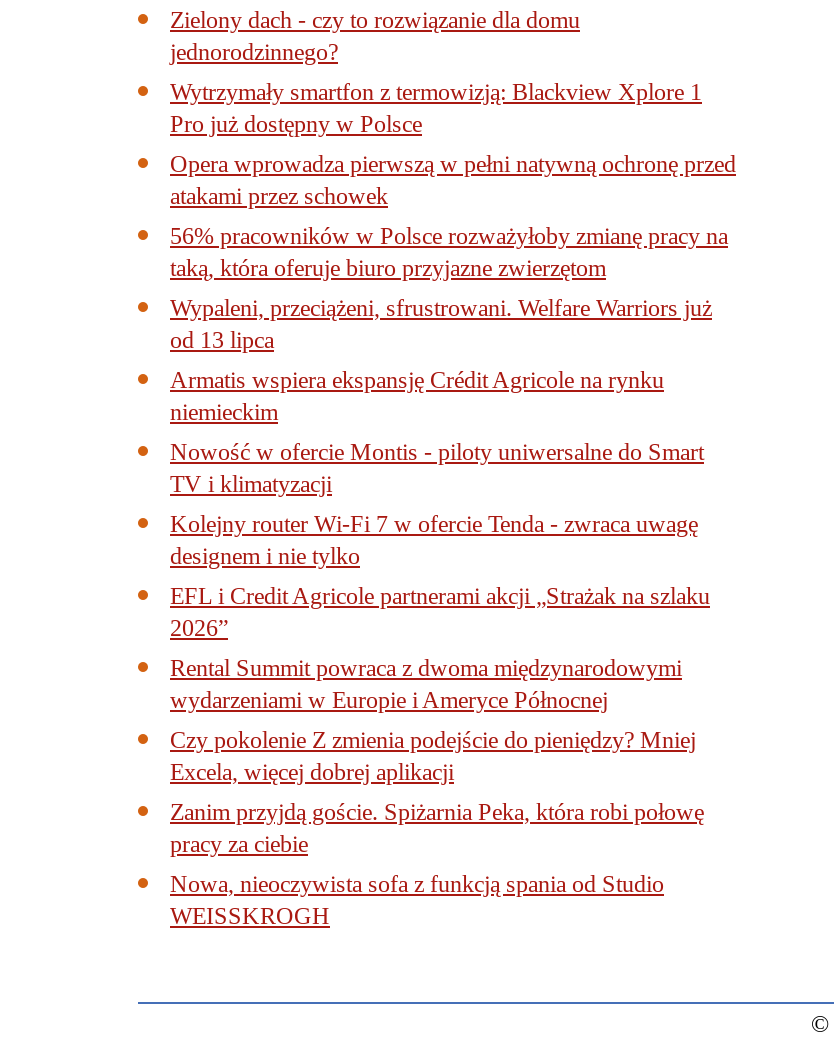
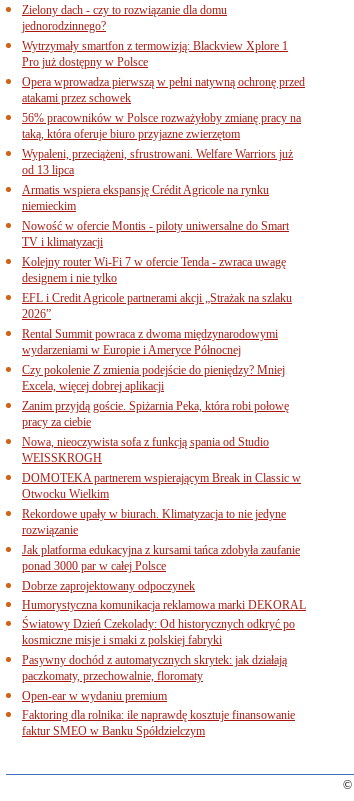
+ DOMOTEKA partnerem wspierającym Break in Classic w
+ Otwocku Wielkim
+ Rekordowe upały w biurach. Klimatyzacja to nie jedyne
+ rozwiązanie
+ Jak platforma edukacyjna z kursami tańca zdobyła zaufanie
+ ponad 3000 par w całej Polsce
+ Dobrze zaprojektowany odpoczynek
+ Humorystyczna komunikacja reklamowa marki DEKORAL
+ Światowy Dzień Czekolady: Od historycznych odkryć po
+ kosmiczne misje i smaki z polskiej fabryki
+ Pasywny dochód z automatycznych skrytek: jak działają
+ paczkomaty, przechowalnie, floromaty
+ Open-ear w wydaniu premium
+ Faktoring dla rolnika: ile naprawdę kosztuje finansowanie
+ faktur SMEO w Banku Spółdzielczym
